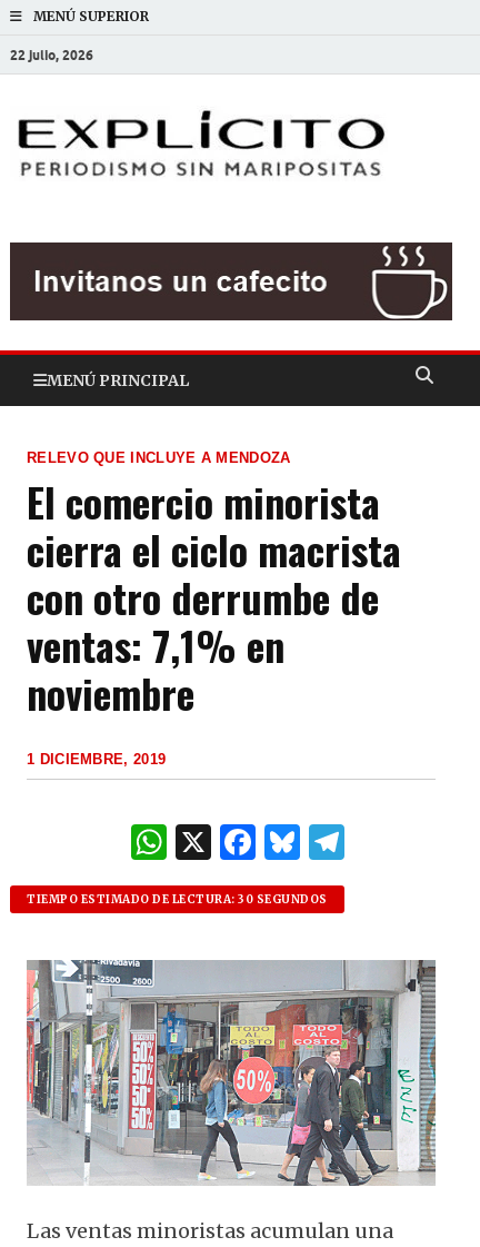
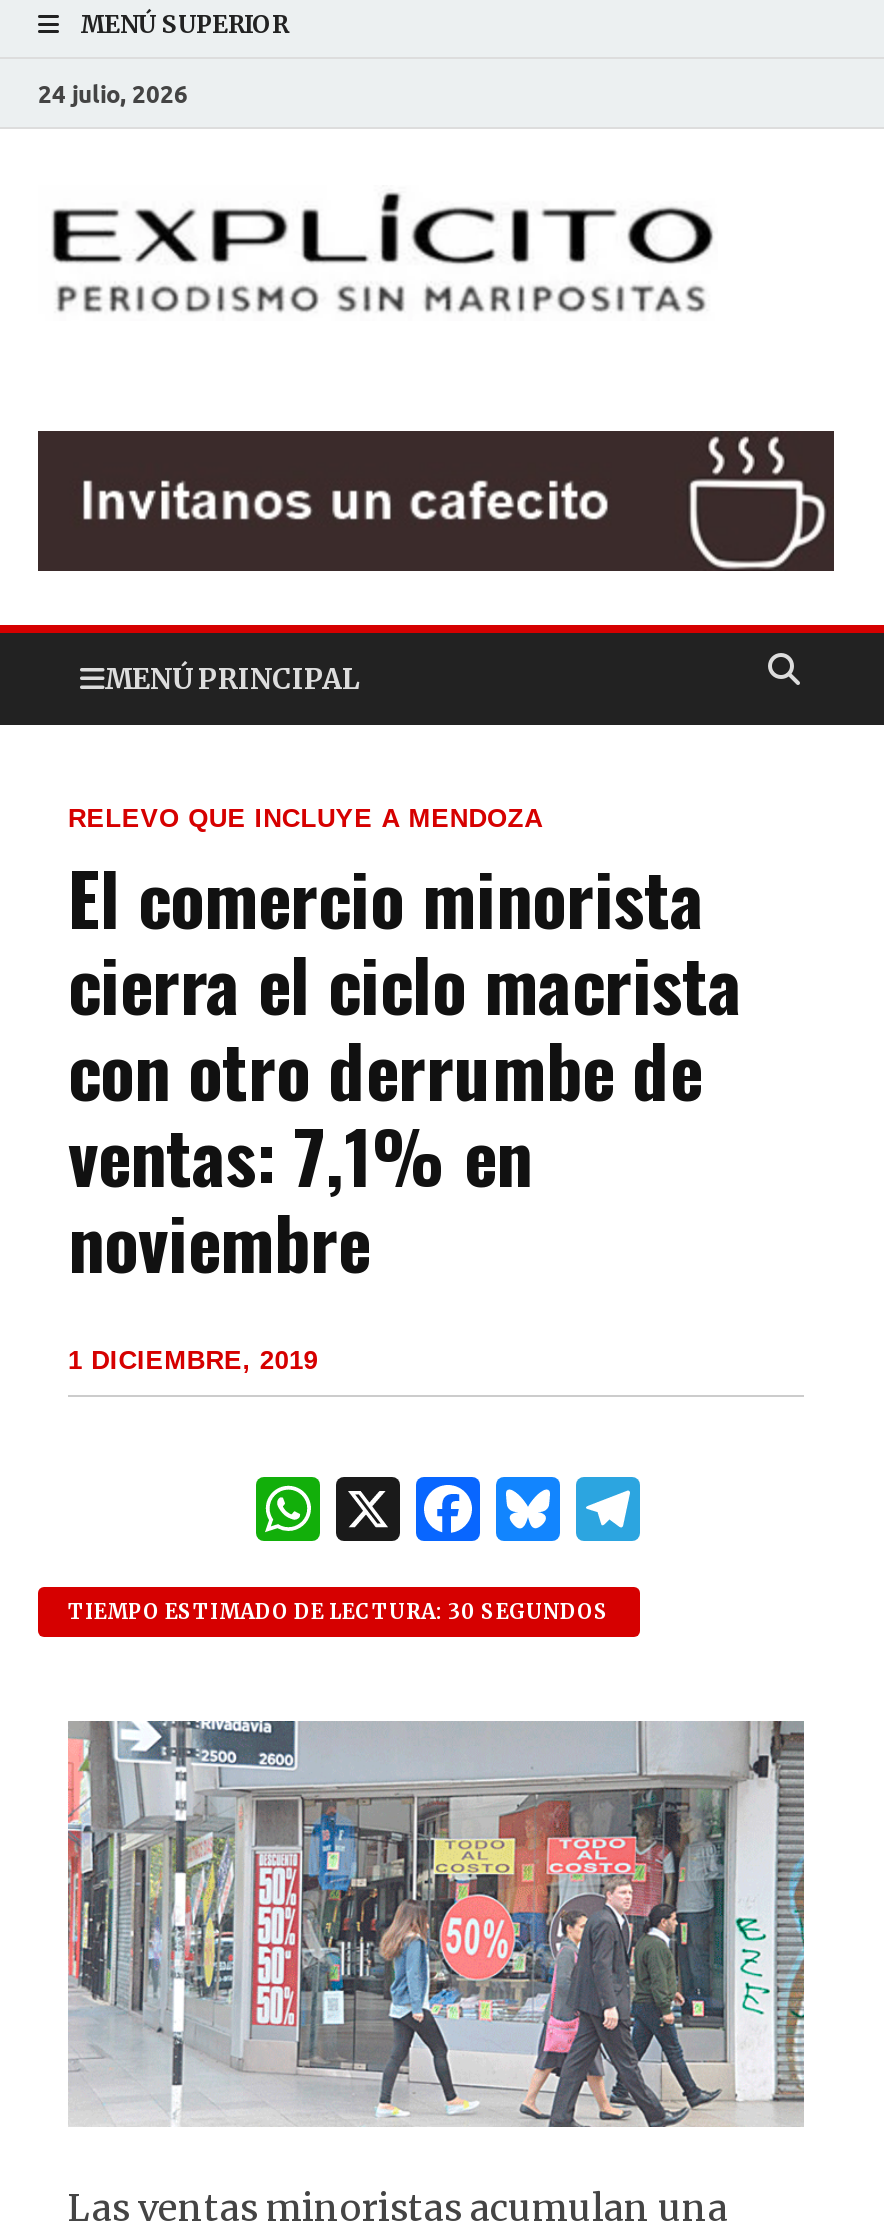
- 22 julio, 2026
+ 24 julio, 2026
